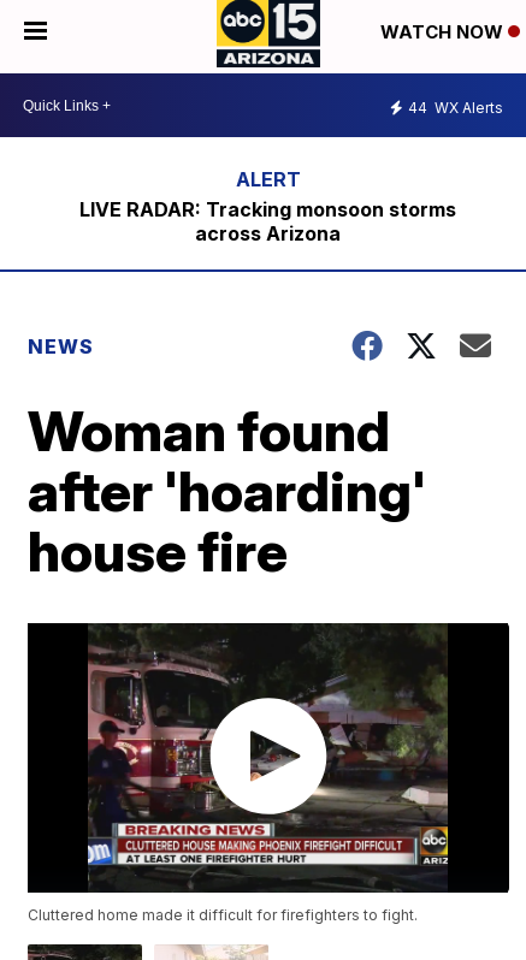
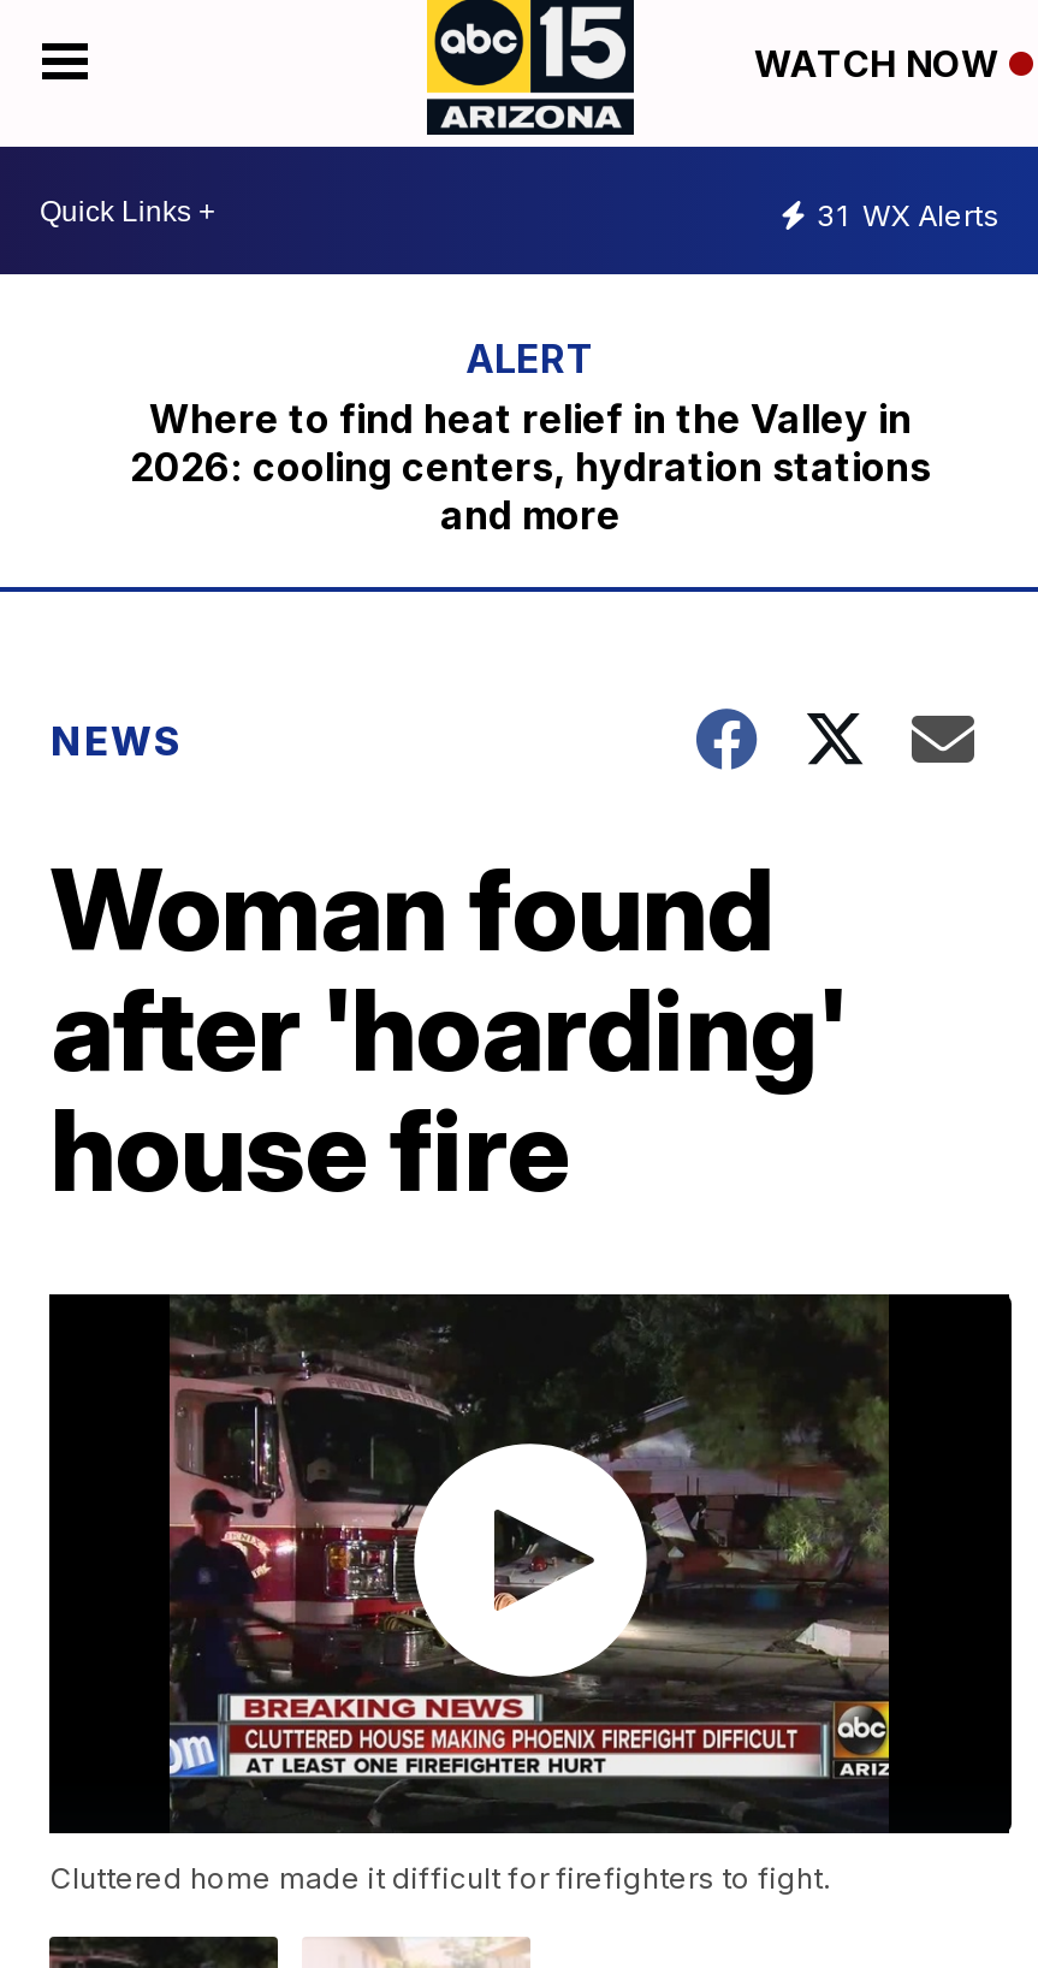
- 44 WX Alerts
+ 31 WX Alerts

- LIVE RADAR: Tracking monsoon storms
- across Arizona
+ Where to find heat relief in the Valley in
+ 2026: cooling centers, hydration stations
+ and more
